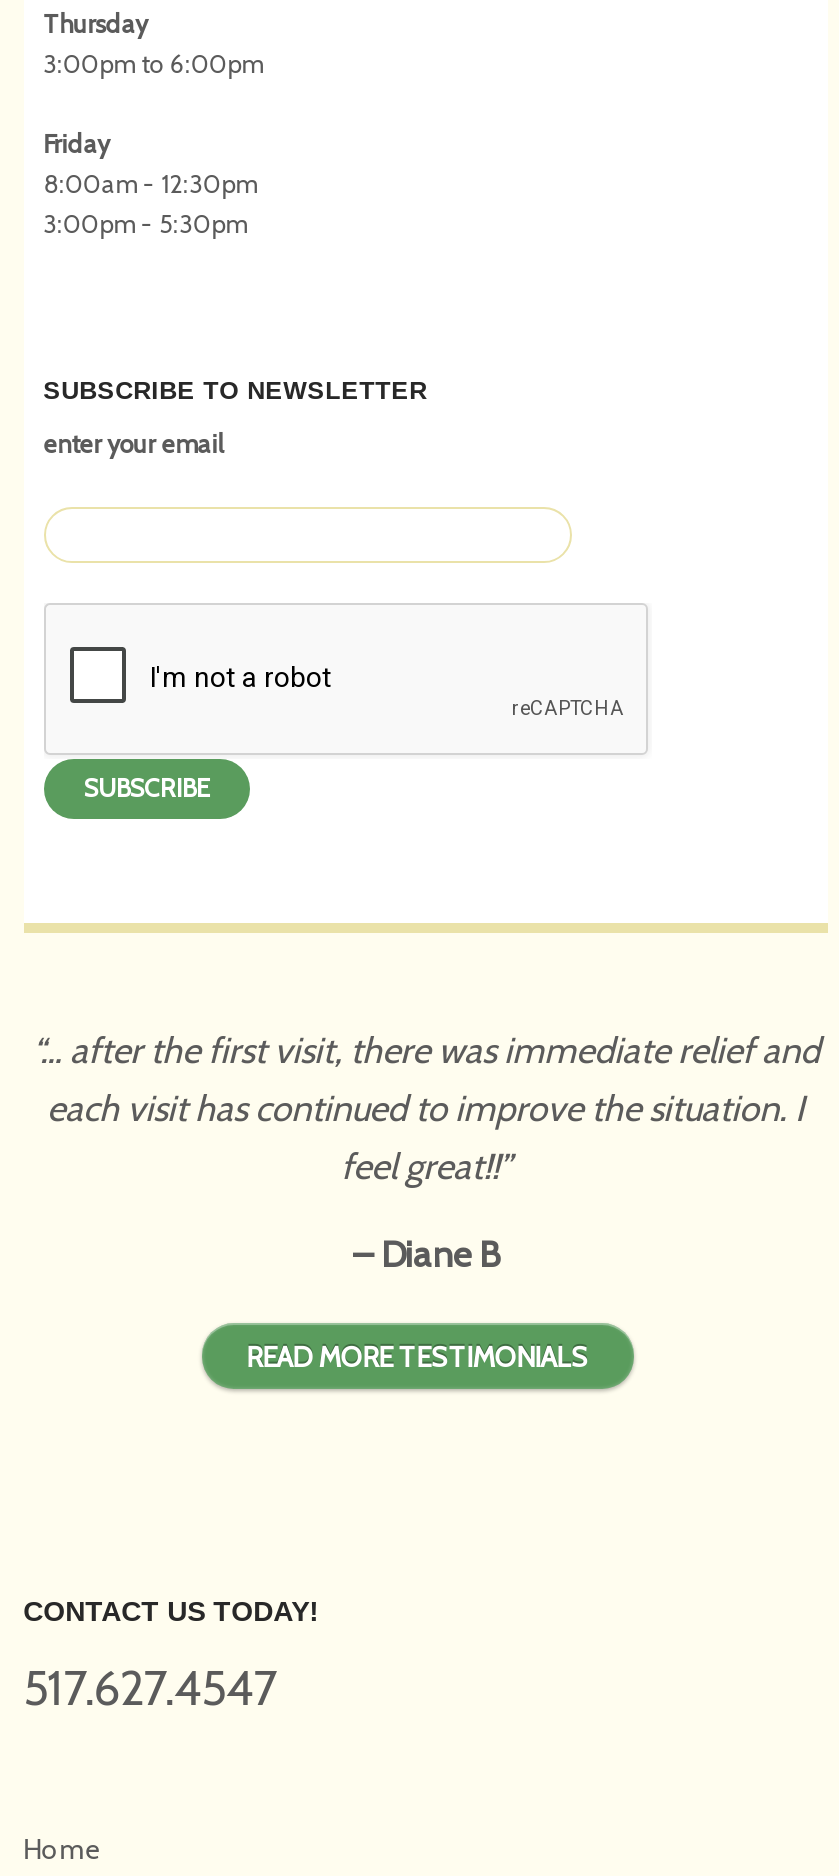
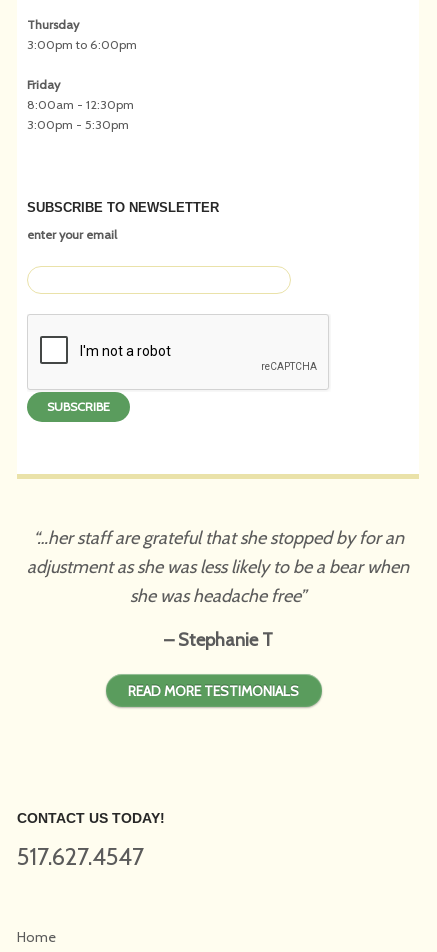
- … after the first visit, there was immediate relief and
- each visit has continued to improve the situation. I
- feel great!!
+ …her staff are grateful that she stopped by for an
+ adjustment as she was less likely to be a bear when
+ she was headache free

- Diane B
+ Stephanie T
